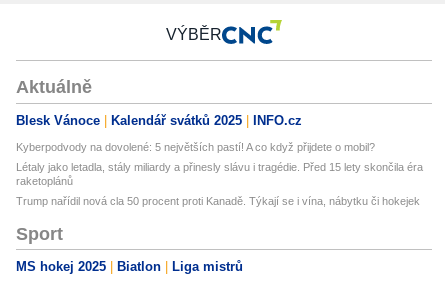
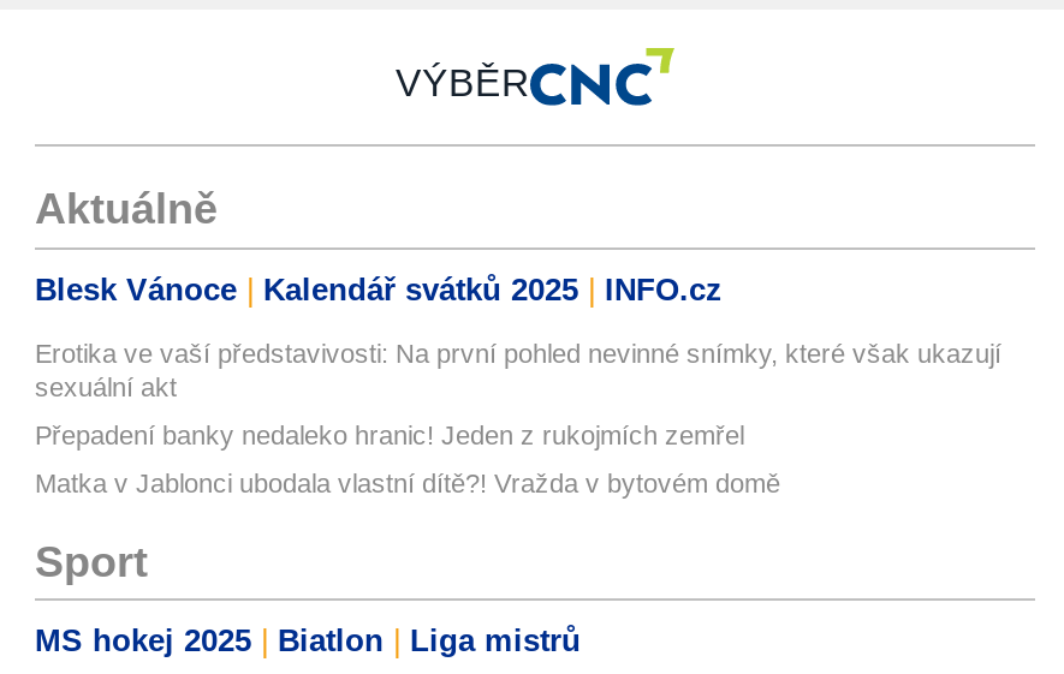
- Kyberpodvody na dovolené: 5 největších pastí! A co když přijdete o mobil?
+ Erotika ve vaší představivosti: Na první pohled nevinné snímky, které však ukazují
+ sexuální akt

- Létaly jako letadla, stály miliardy a přinesly slávu i tragédie. Před 15 lety skončila éra
- raketoplánů
+ Přepadení banky nedaleko hranic! Jeden z rukojmích zemřel

- Trump nařídil nová cla 50 procent proti Kanadě. Týkají se i vína, nábytku či hokejek
+ Matka v Jablonci ubodala vlastní dítě?! Vražda v bytovém domě
